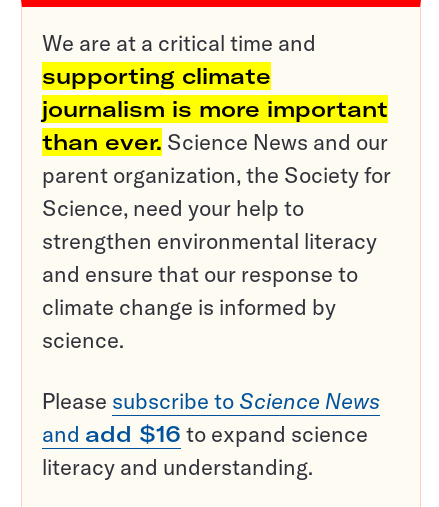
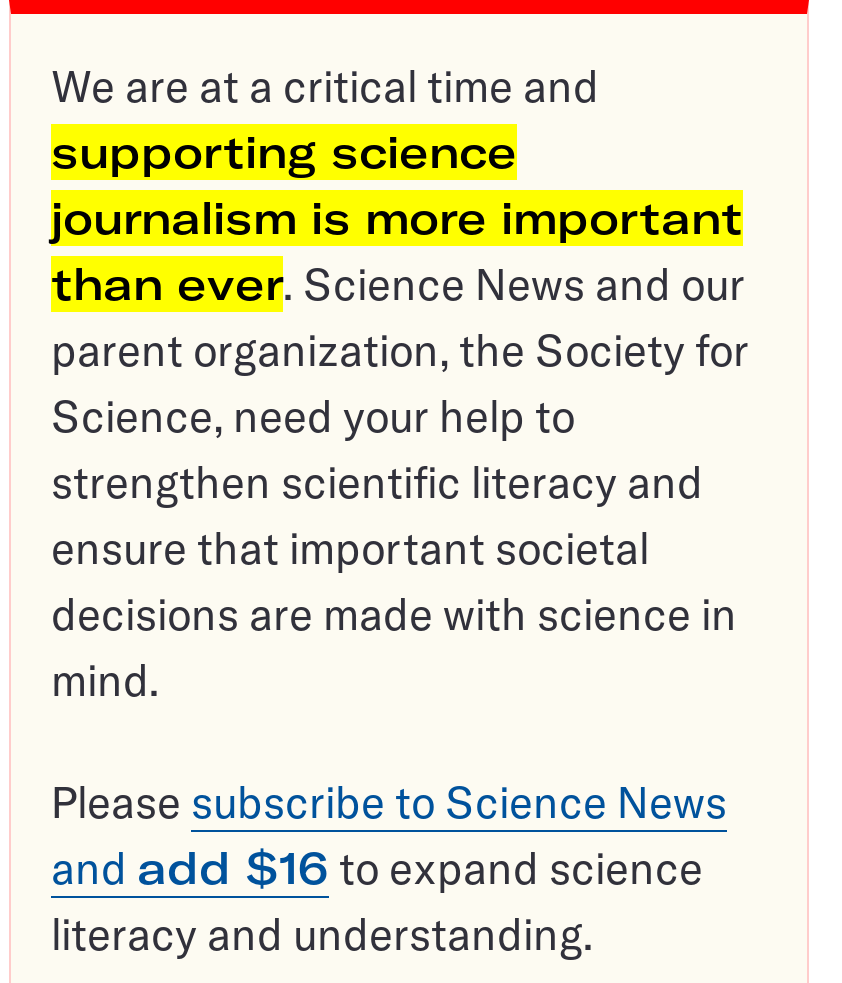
- supporting climate
+ supporting science

- strengthen environmental literacy
- and ensure that our response to
- climate change is informed by
- science.
+ strengthen scientific literacy and
+ ensure that important societal
+ decisions are made with science in
+ mind.
